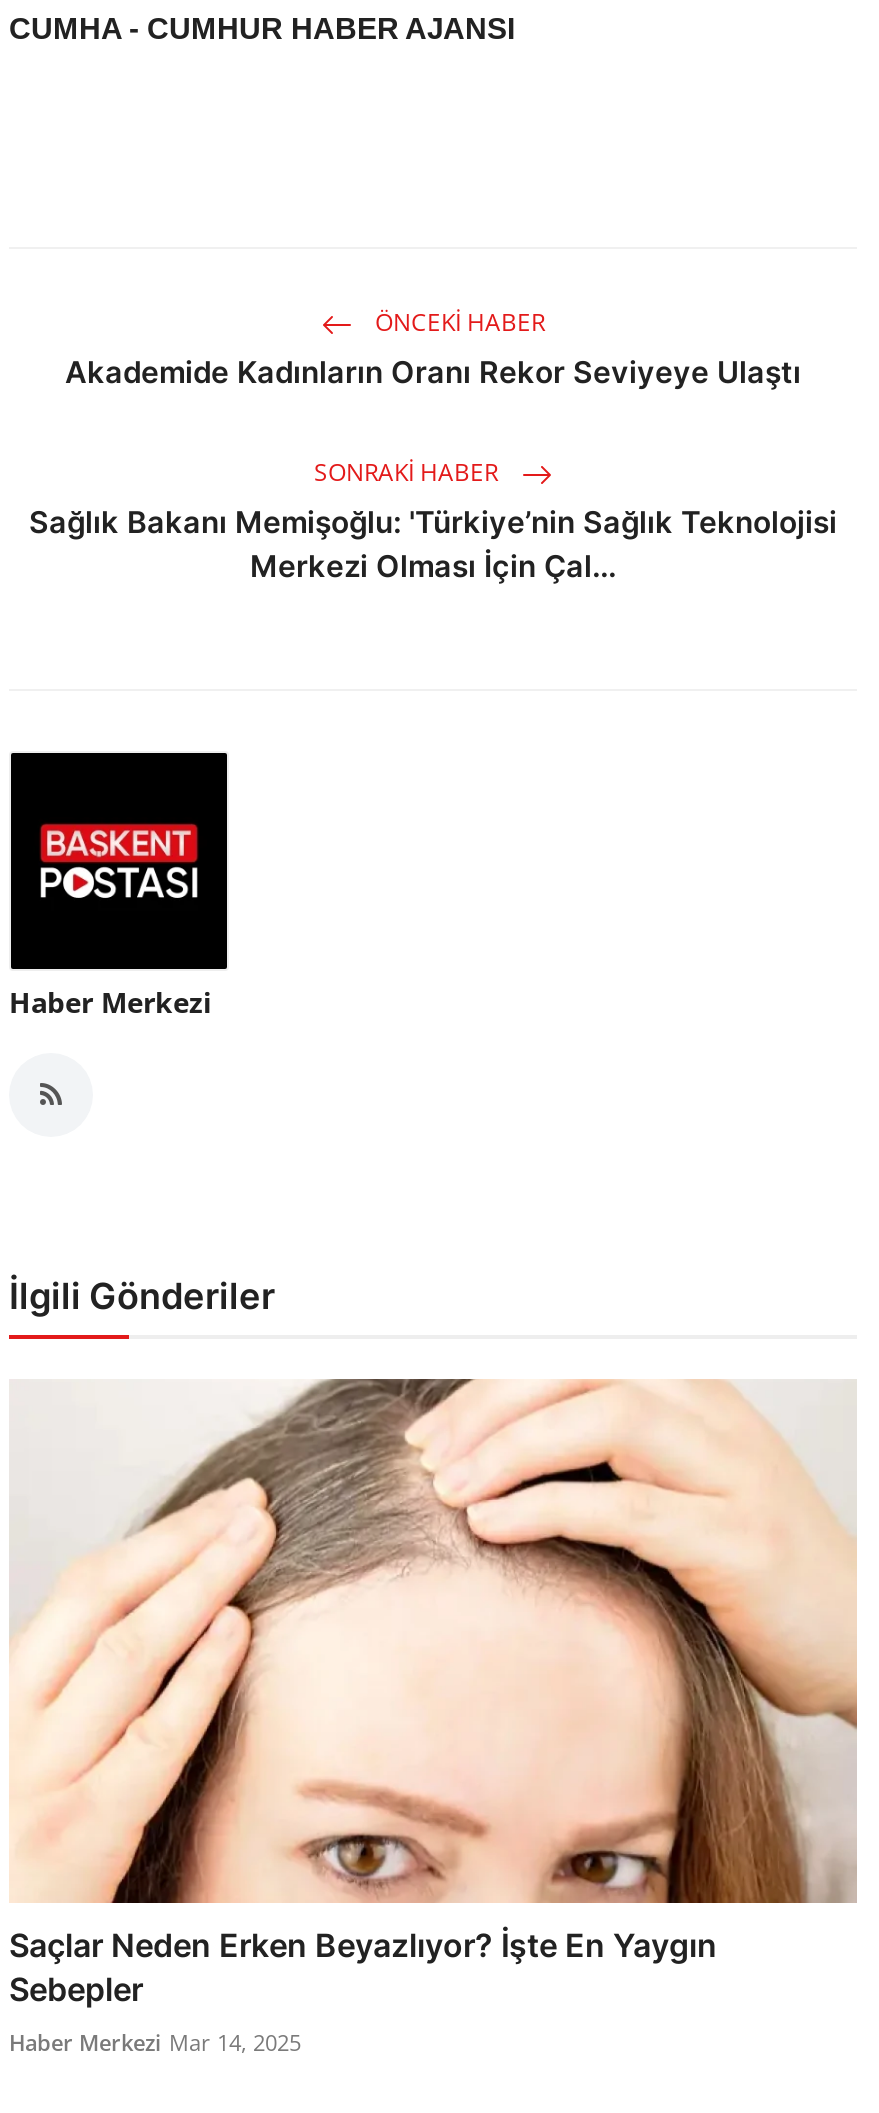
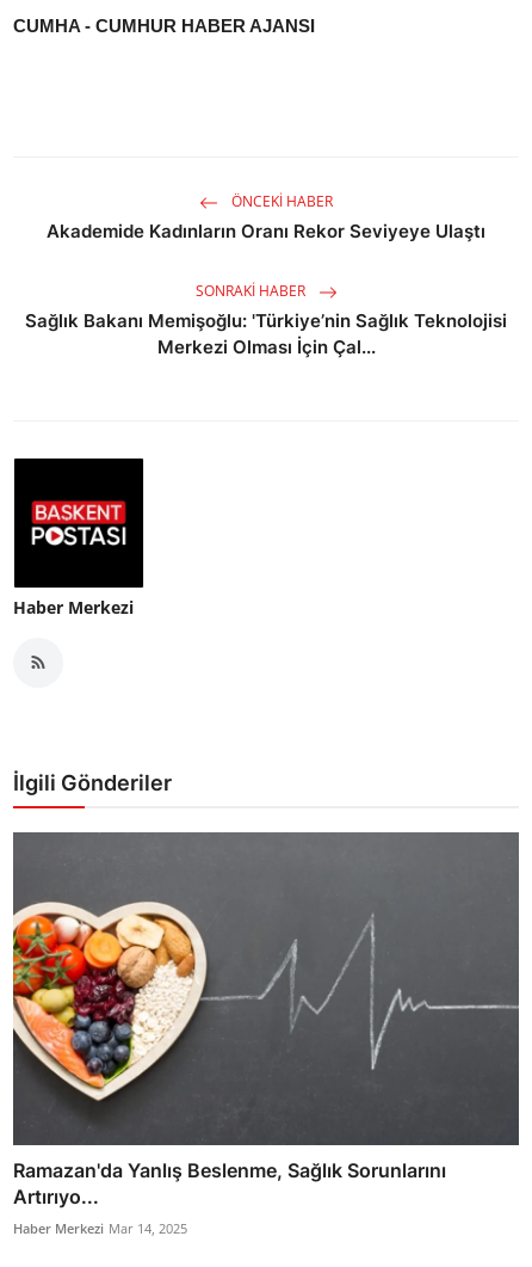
- [image]
- Saçlar Neden Erken Beyazlıyor? İşte En Yaygın
- Sebepler
+ [image]
+ Ramazan'da Yanlış Beslenme, Sağlık Sorunlarını
+ Artırıyo...
